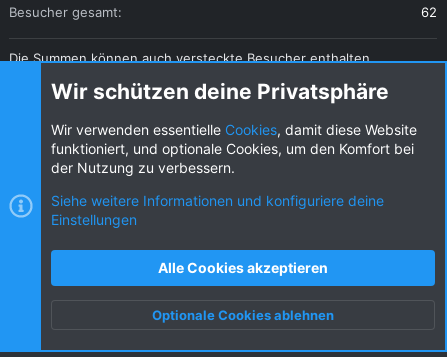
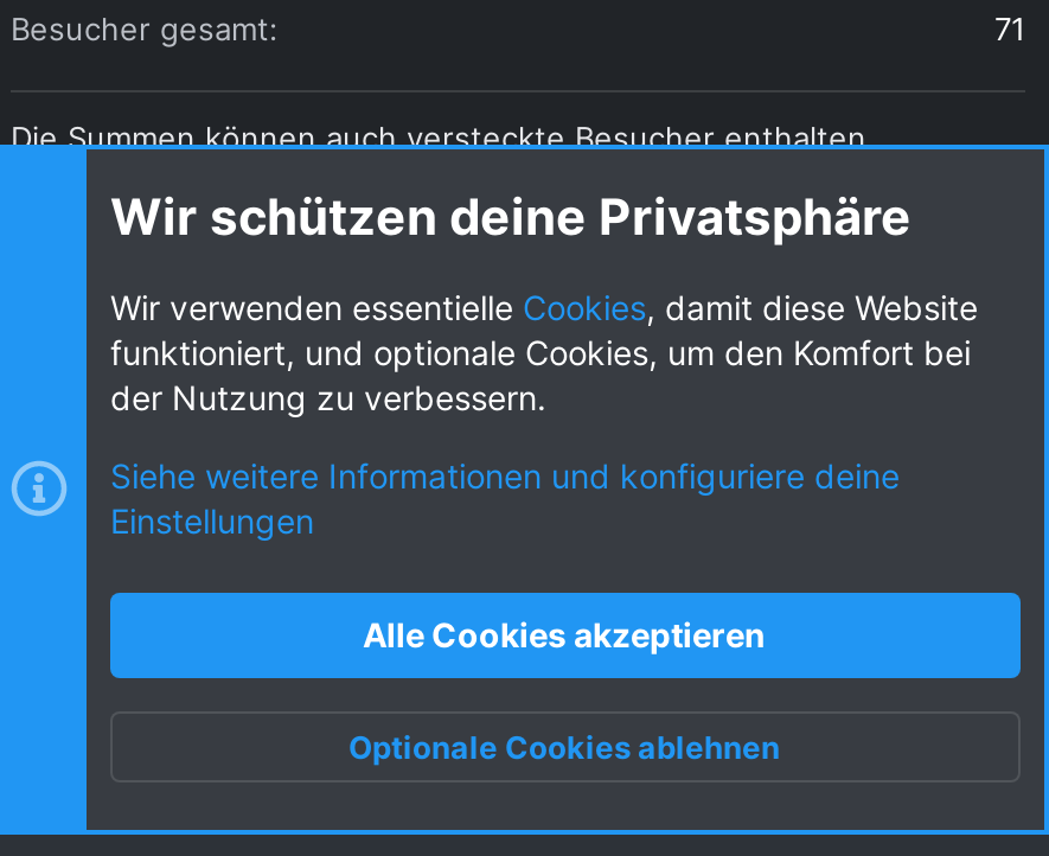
- 62
+ 71
